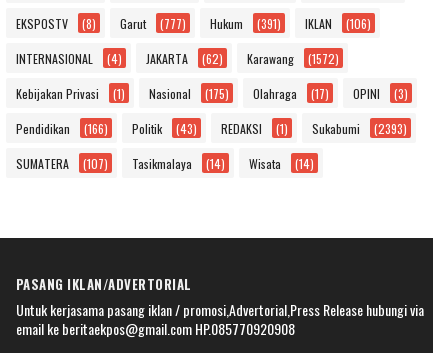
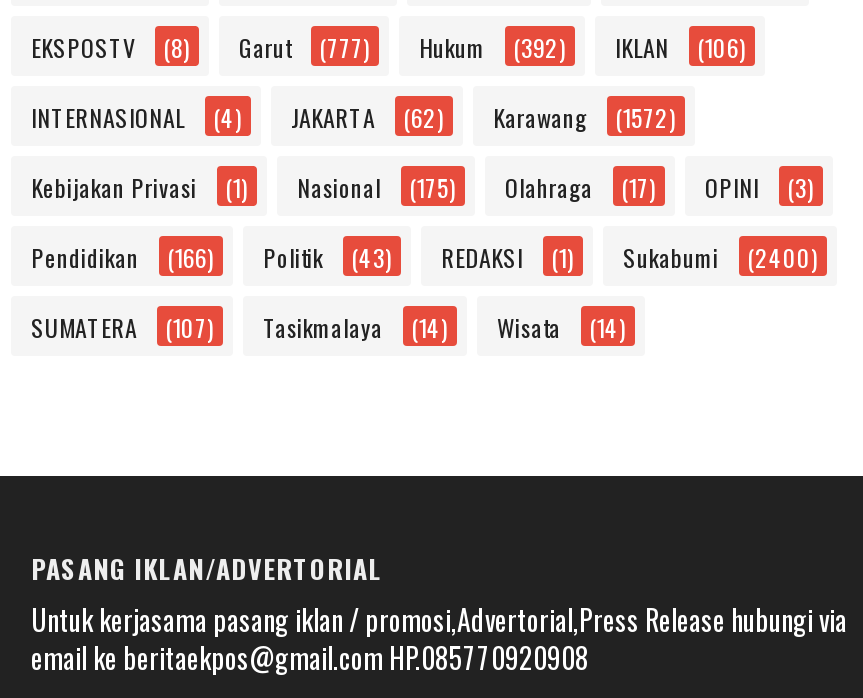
- (391)
+ (392)

- Pendidikan (166) Politik (43) REDAKSI (1) Sukabumi (2393)
+ Pendidikan (166) Politik (43) REDAKSI (1) Sukabumi (2400)
